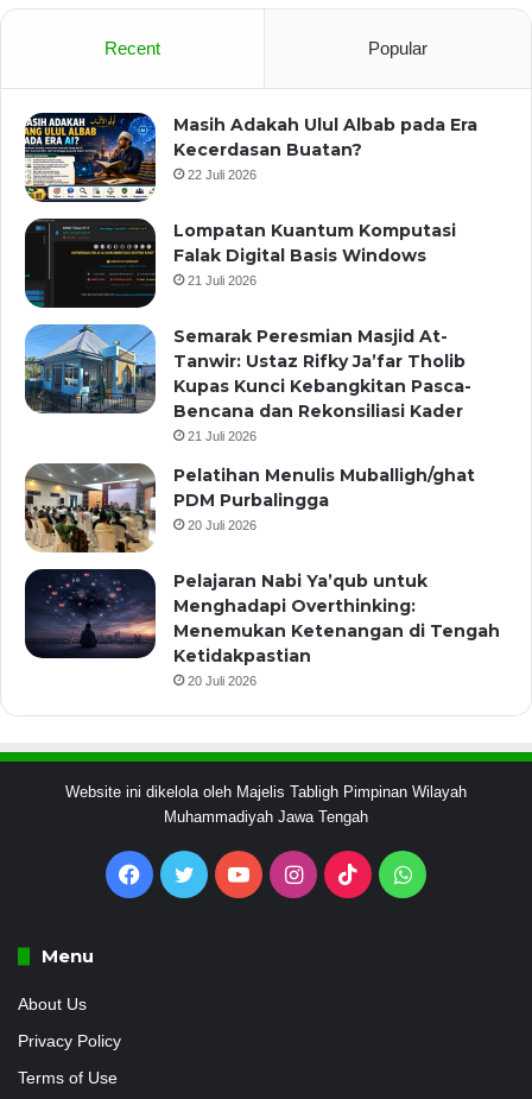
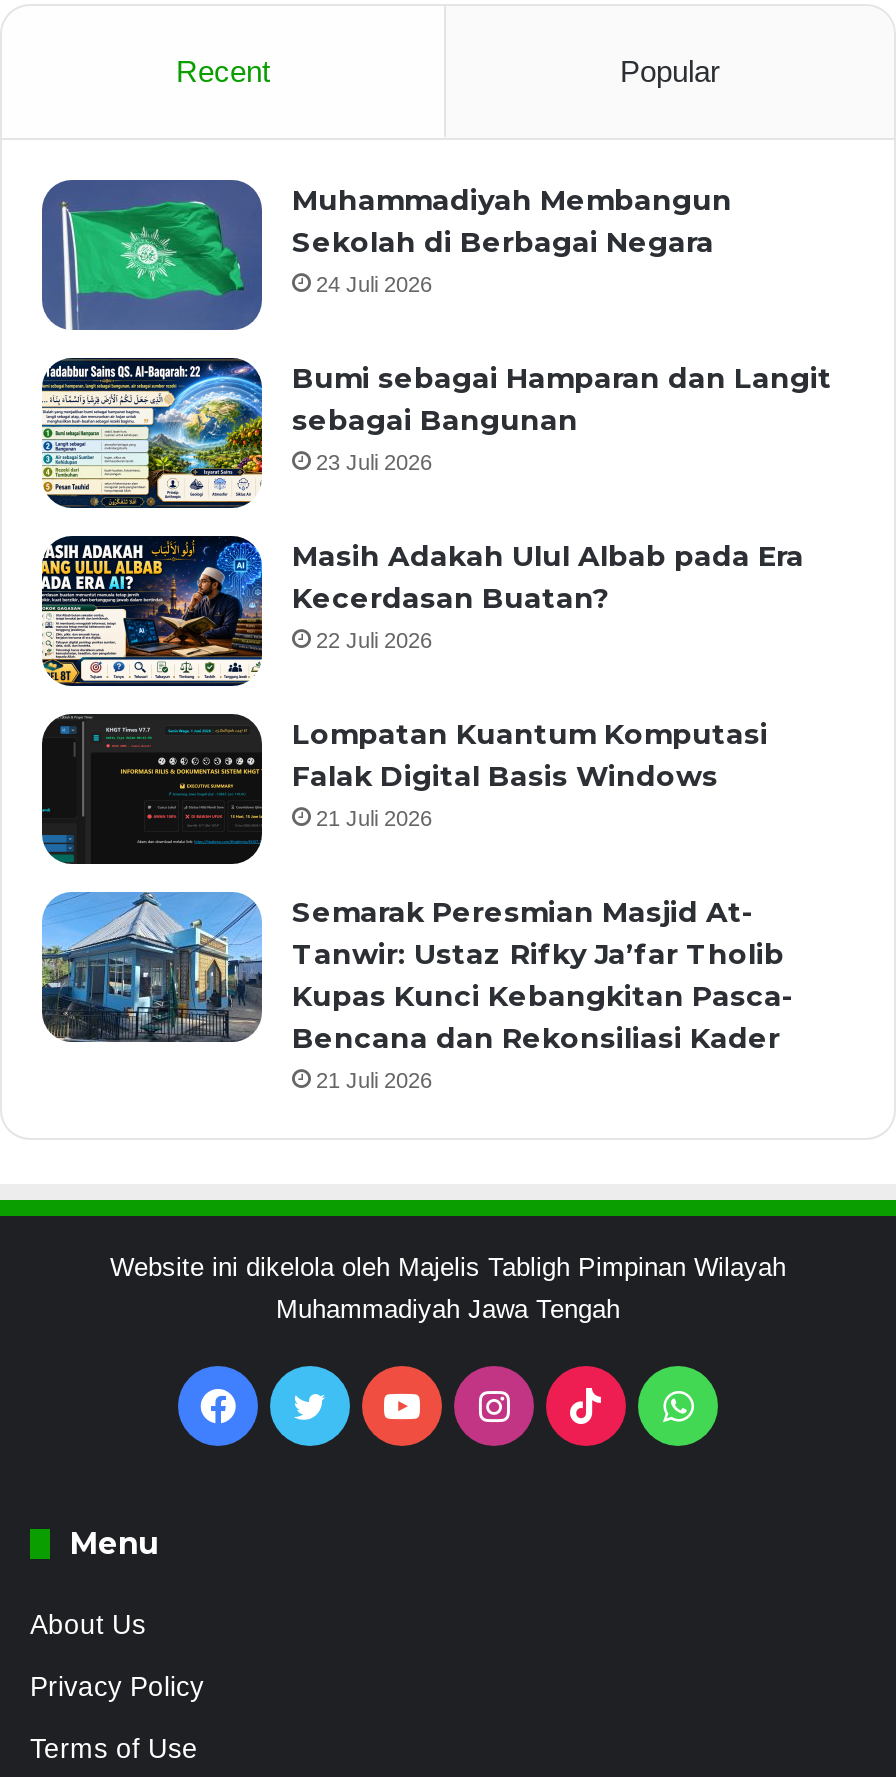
+ [image]
+ Muhammadiyah Membangun
+ Sekolah di Berbagai Negara
+ 24 Juli 2026
+ Bumi sebagai Hamparan dan Langit
+ sebagai Bangunan
+ 23 Juli 2026

+ [image]

moved down: [image] | Masih Adakah Ulul Albab pada Era | Kecerdasan Buatan? | ... | Bencana dan Rekonsiliasi Kader | 21 Juli 2026

- [image]
- Pelatihan Menulis Muballigh/ghat
- PDM Purbalingga
- 20 Juli 2026
- Pelajaran Nabi Ya’qub untuk
- Menghadapi Overthinking:
- Menemukan Ketenangan di Tengah
- Ketidakpastian
- 20 Juli 2026

- [image]
